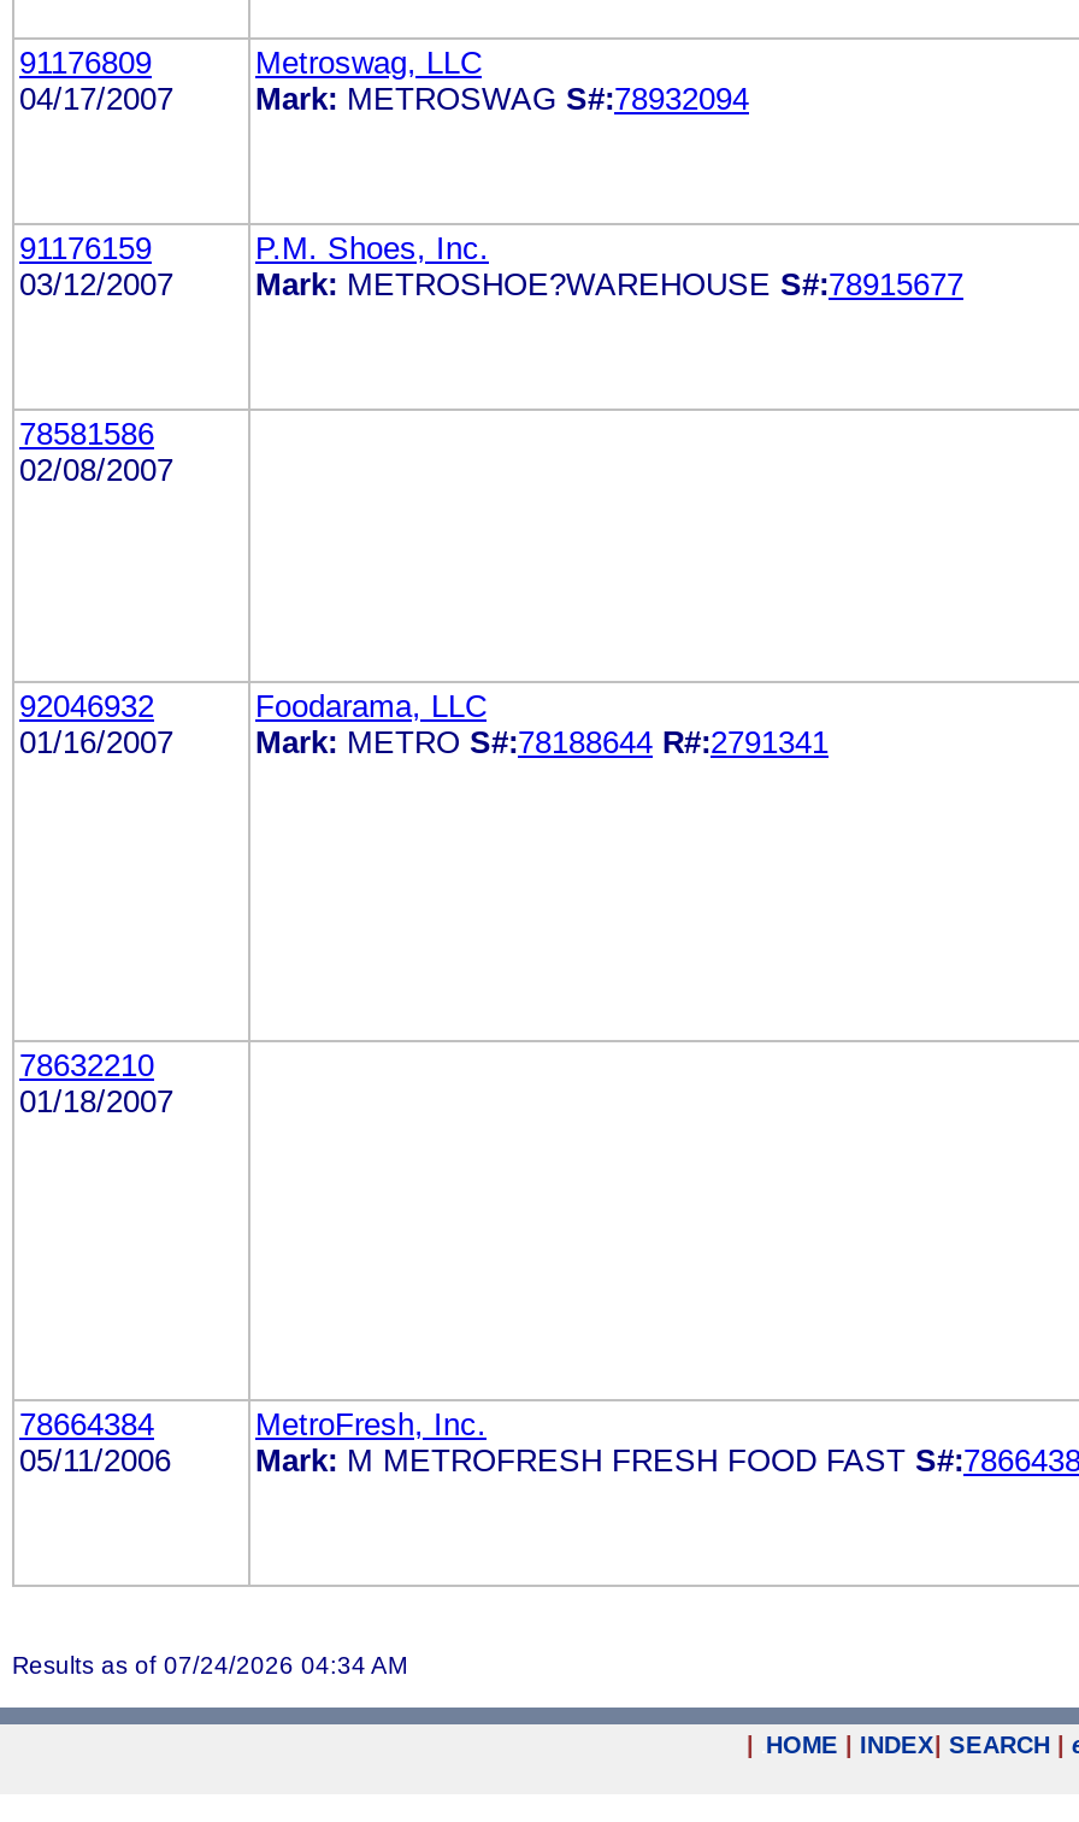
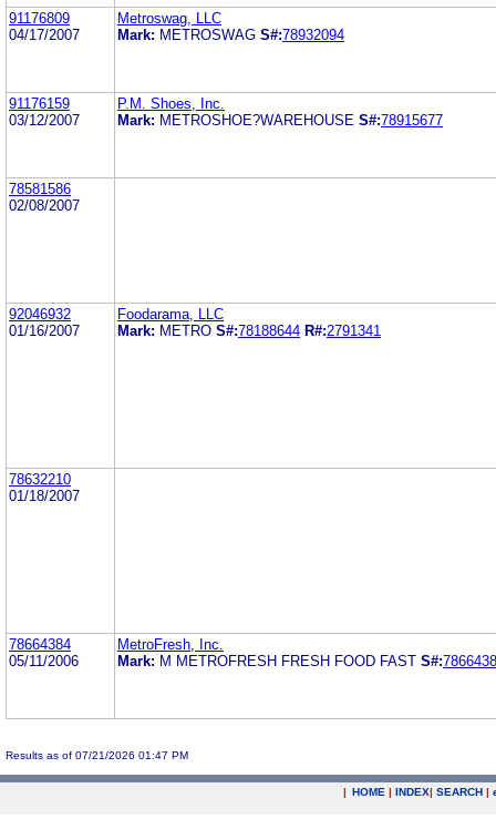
- Results as of 07/24/2026 04:34 AM
+ Results as of 07/21/2026 01:47 PM
